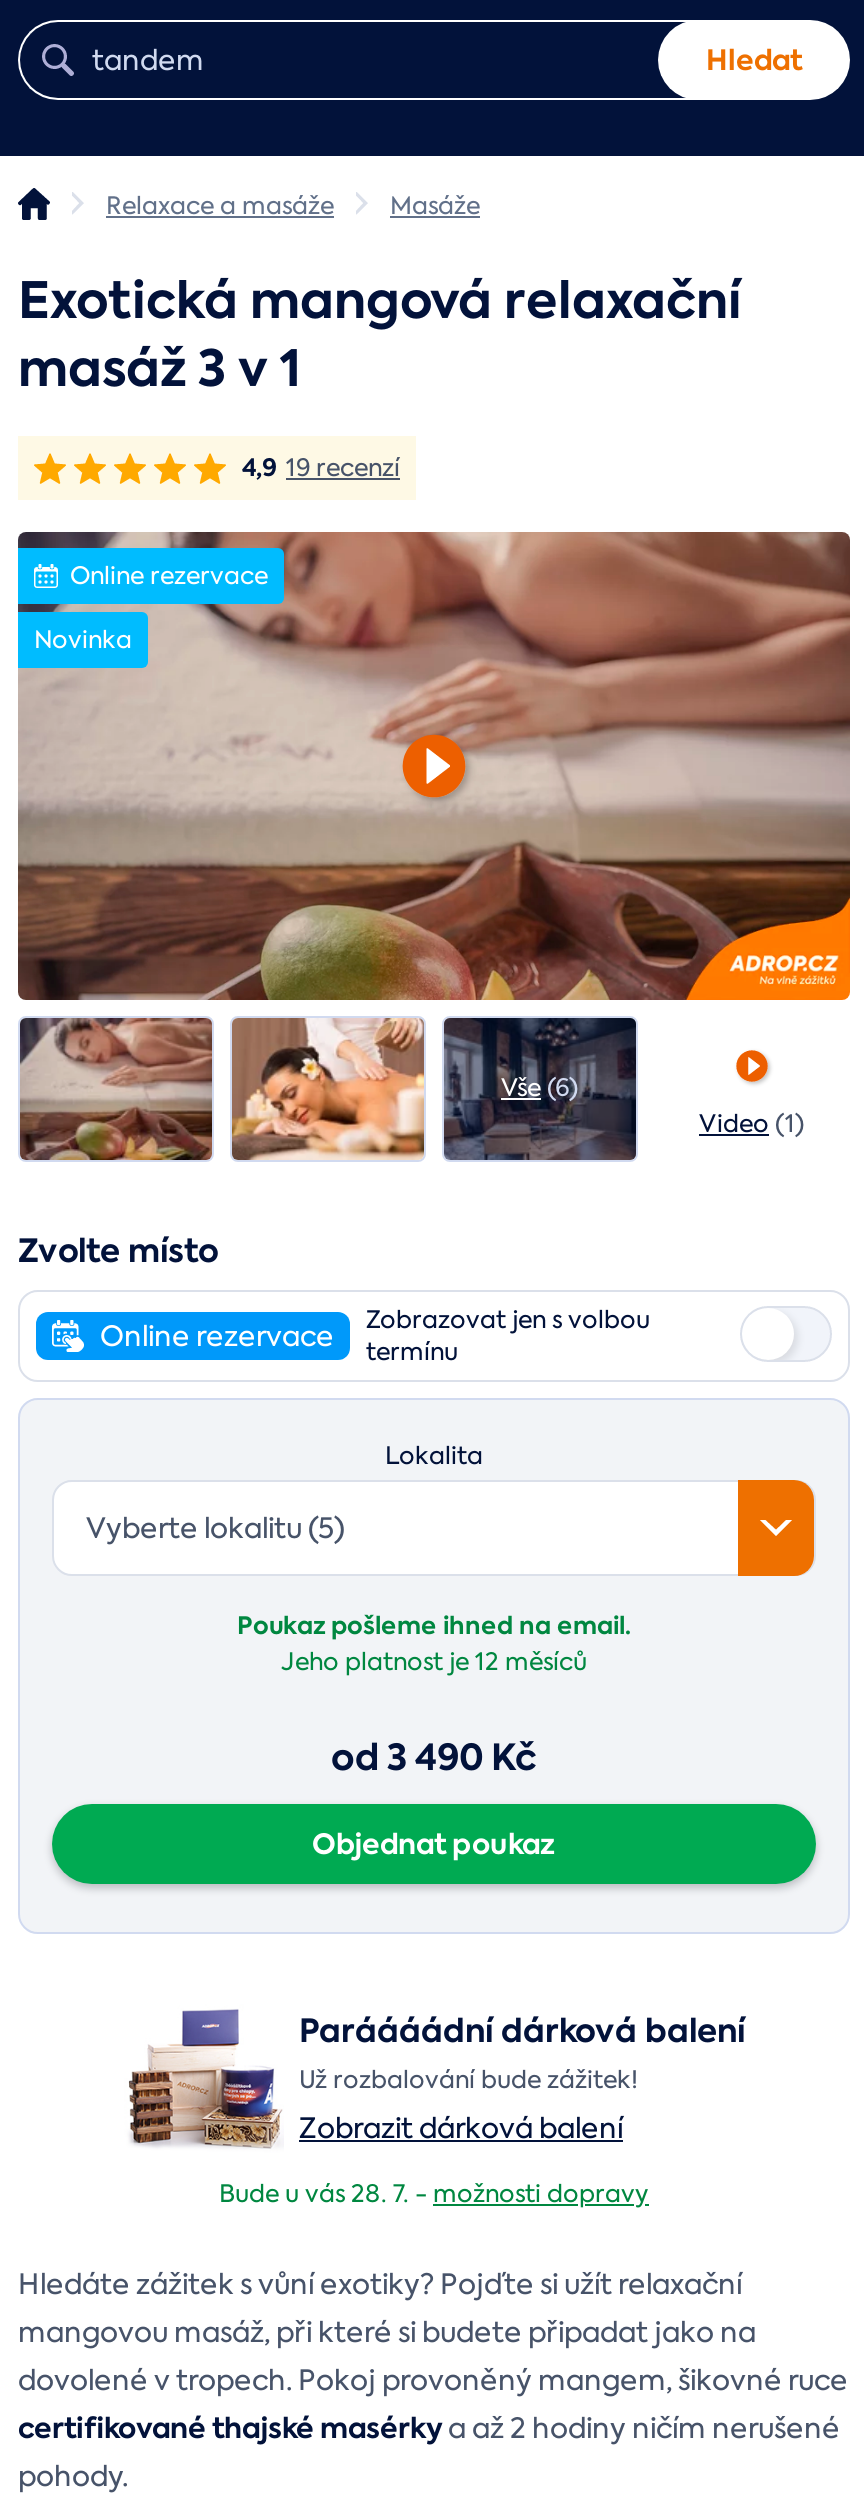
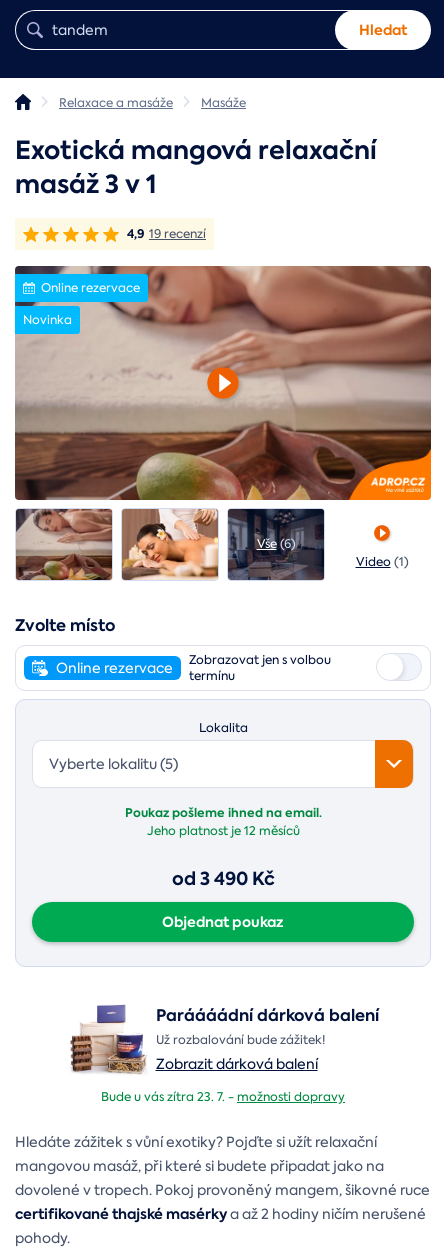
- Bude u vás 28. 7. - možnosti dopravy
+ Bude u vás zítra 23. 7. - možnosti dopravy
